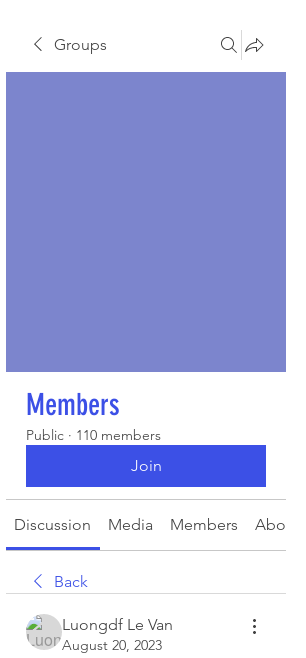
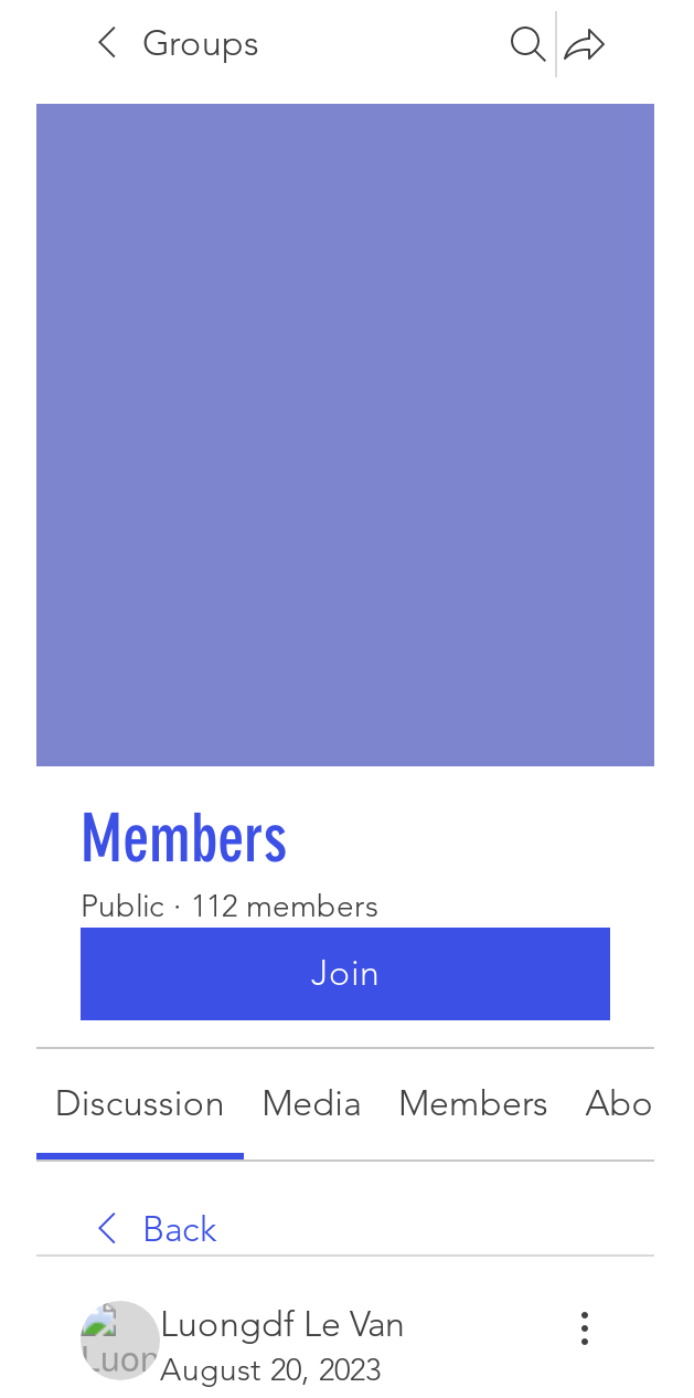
- Public · 110 members
+ Public · 112 members
